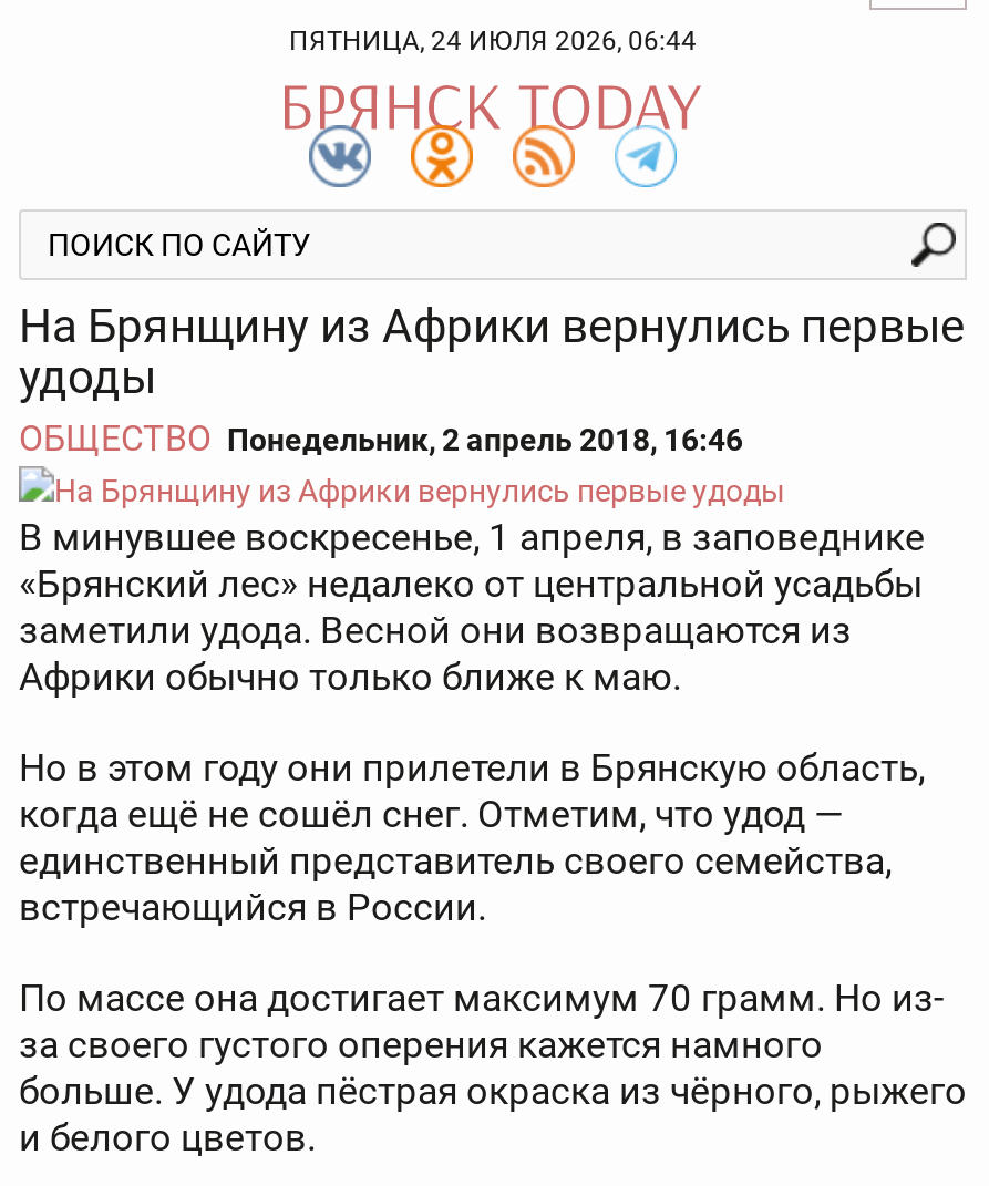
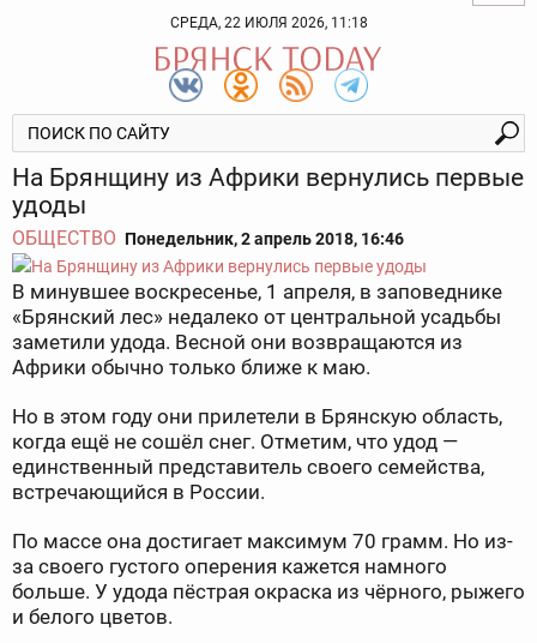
- ПЯТНИЦА, 24 ИЮЛЯ 2026, 06:44
+ СРЕДА, 22 ИЮЛЯ 2026, 11:18
